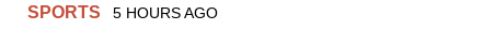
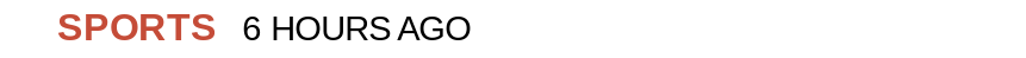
- SPORTS 5 HOURS AGO
+ SPORTS 6 HOURS AGO
